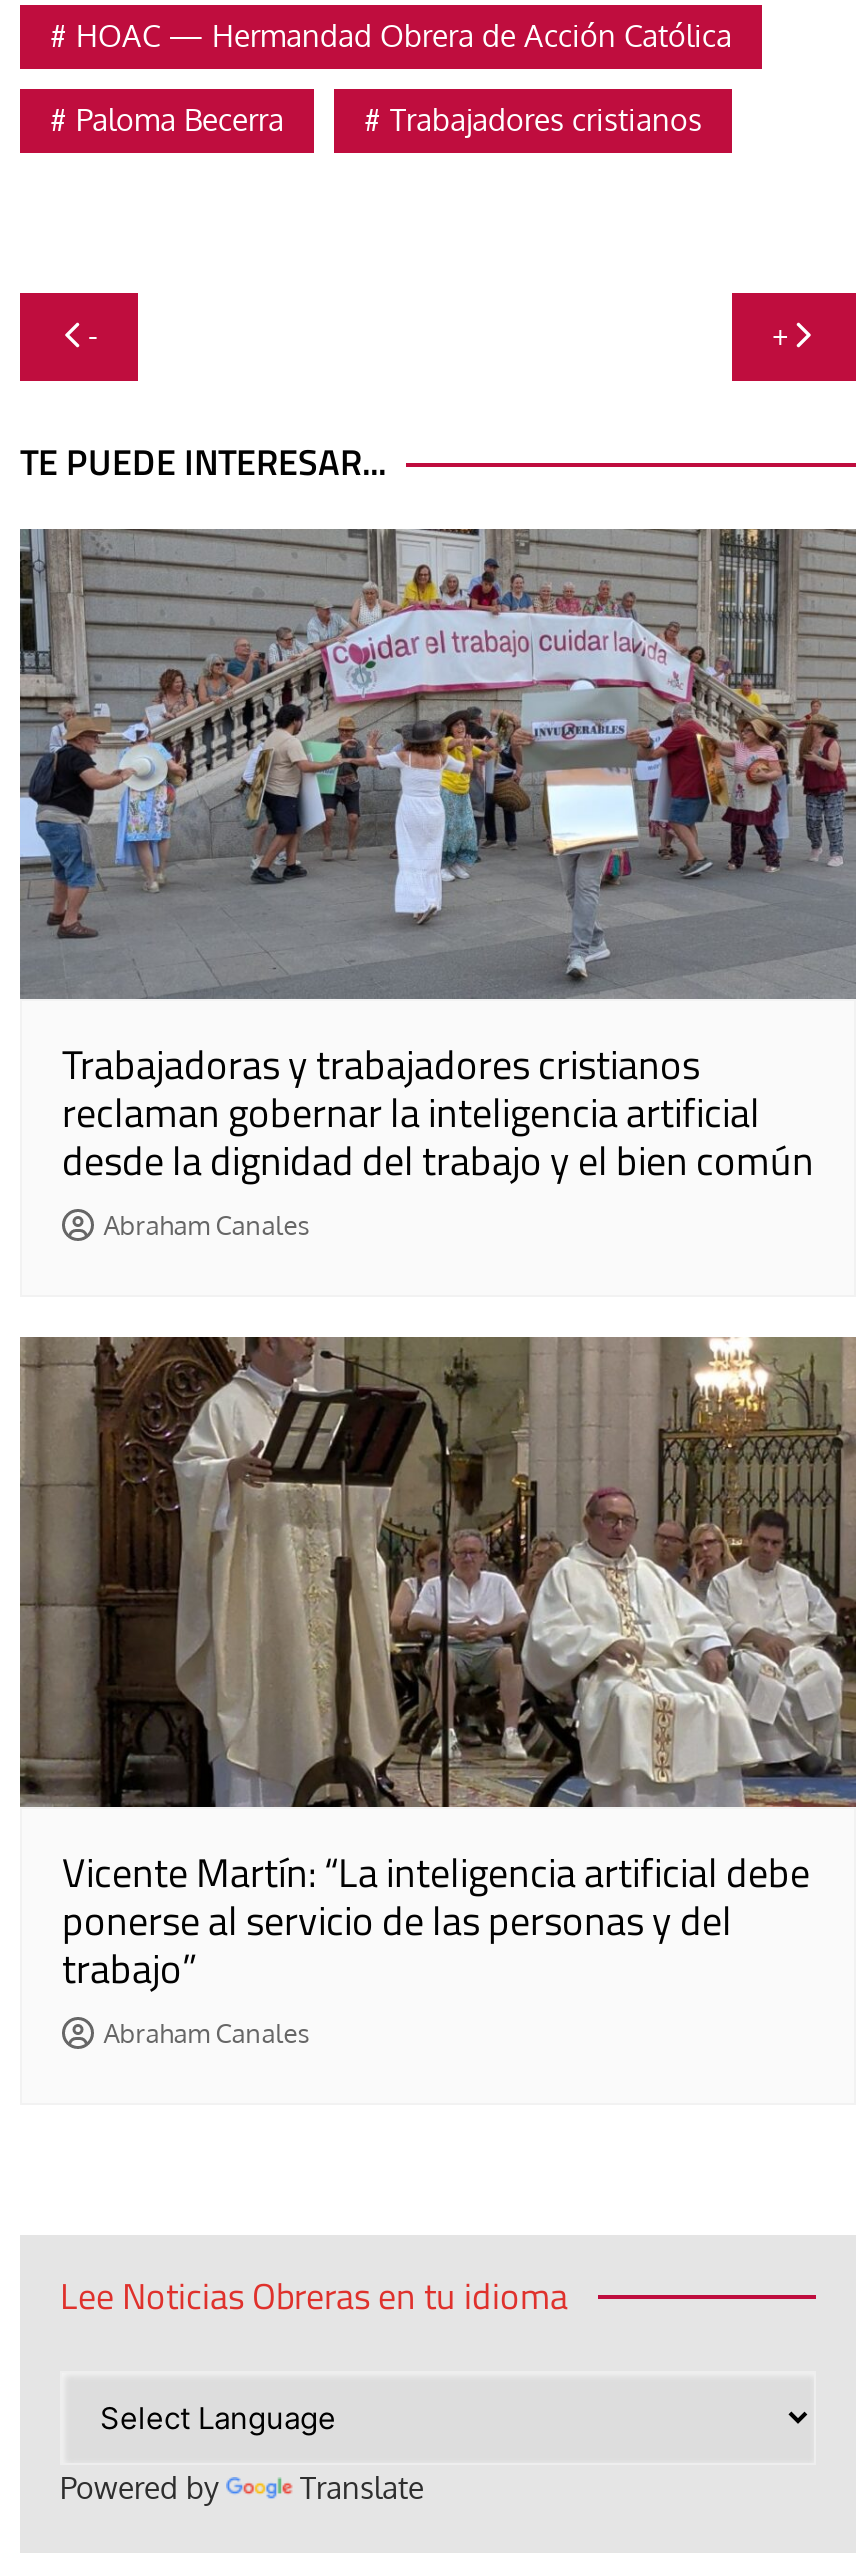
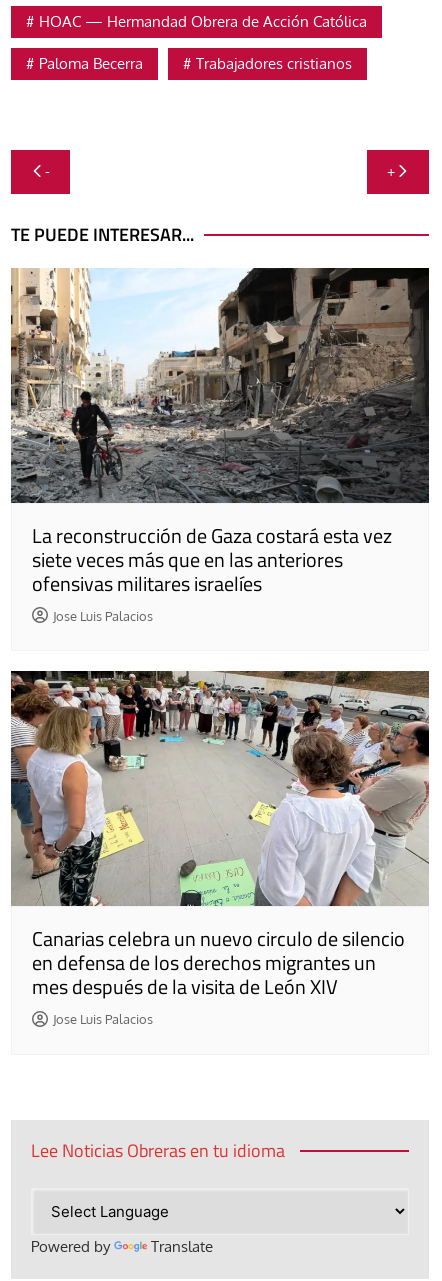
- [image]
- Trabajadoras y trabajadores cristianos
- reclaman gobernar la inteligencia artificial
- desde la dignidad del trabajo y el bien común
- Abraham Canales
+ [image]
+ La reconstrucción de Gaza costará esta vez
+ siete veces más que en las anteriores
+ ofensivas militares israelíes
+ Jose Luis Palacios

- [image]
- Vicente Martín: “La inteligencia artificial debe
- ponerse al servicio de las personas y del
- trabajo”
- Abraham Canales
+ [image]
+ Canarias celebra un nuevo circulo de silencio
+ en defensa de los derechos migrantes un
+ mes después de la visita de León XIV
+ Jose Luis Palacios
